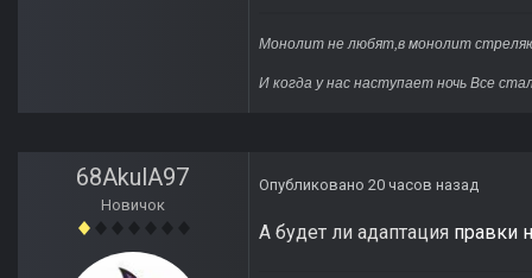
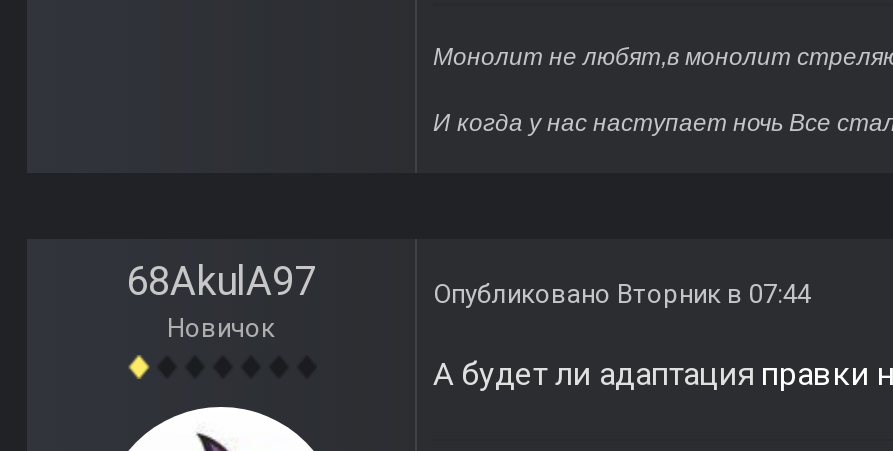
- Опубликовано 20 часов назад
+ Опубликовано Вторник в 07:44
